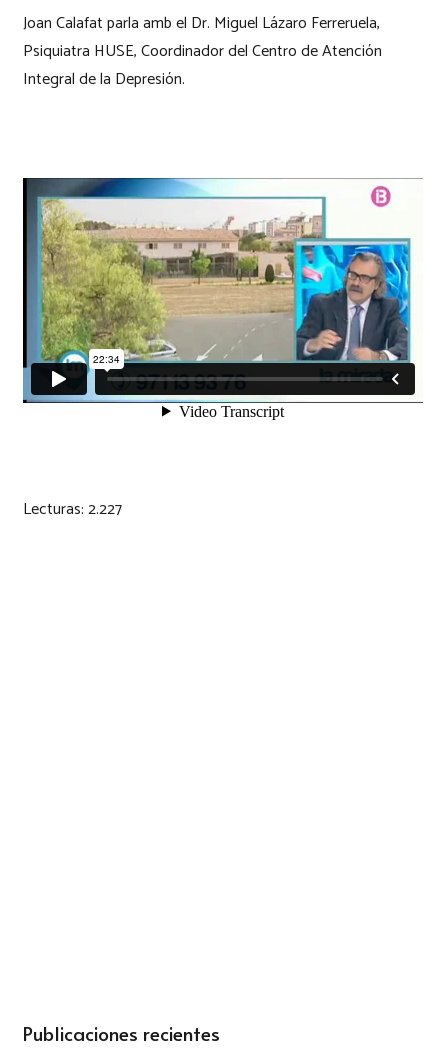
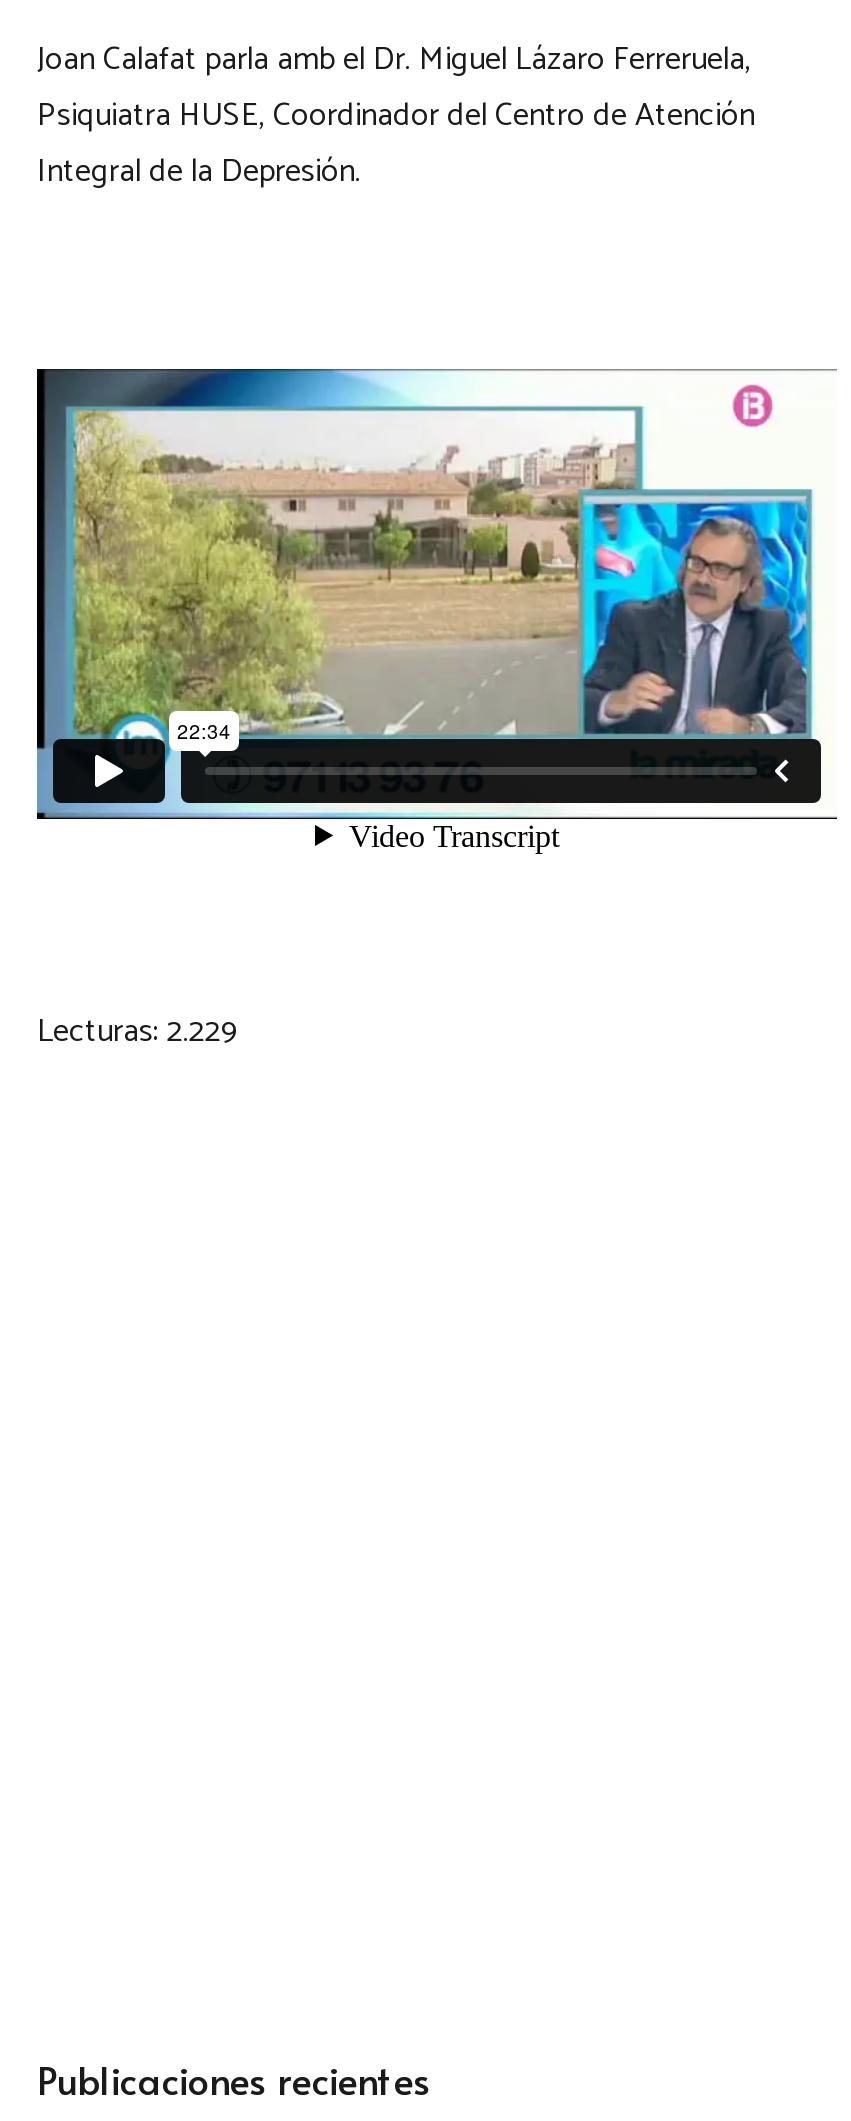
- Lecturas: 2.227
+ Lecturas: 2.229
